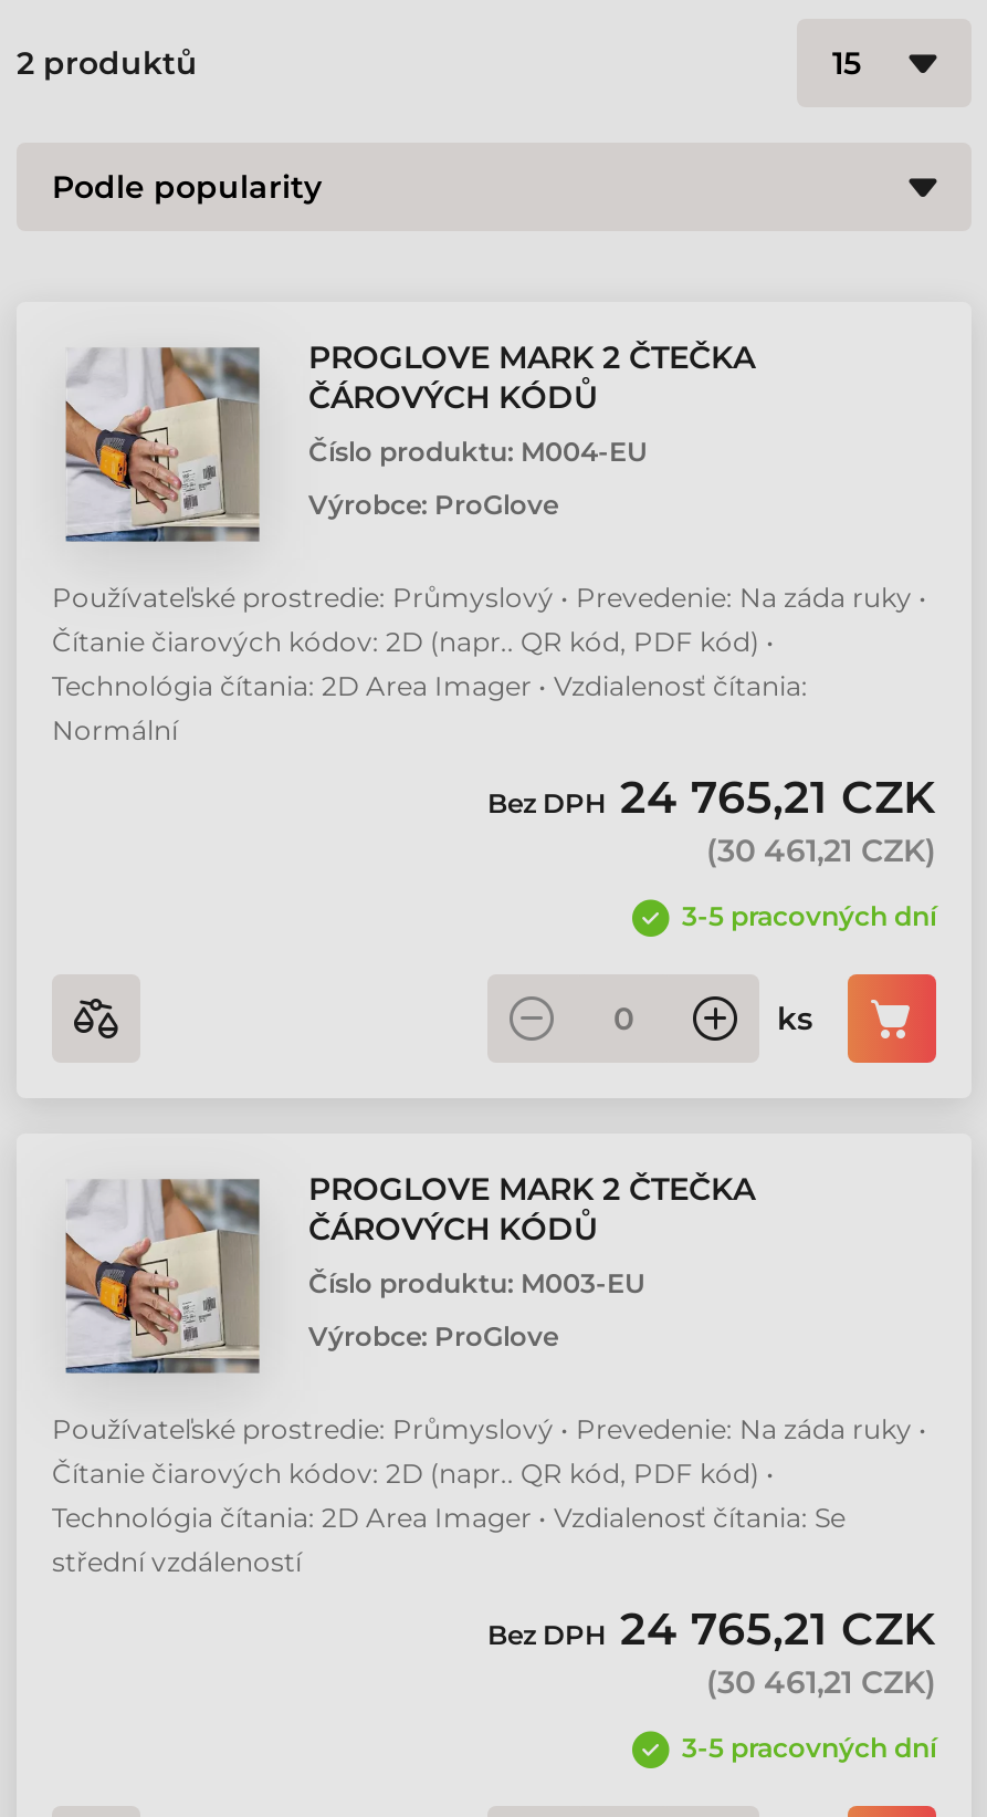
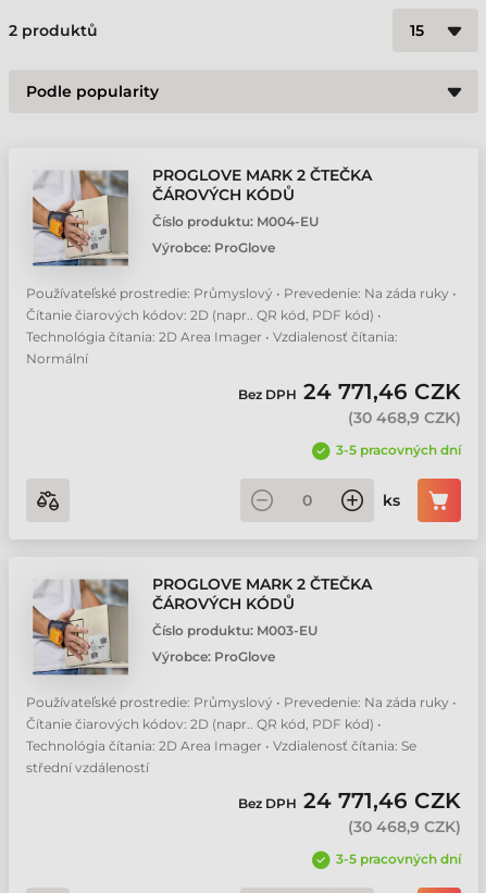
- Bez DPH 24 765,21 CZK
+ Bez DPH 24 771,46 CZK

- (30 461,21 CZK)
+ (30 468,9 CZK)

- Bez DPH 24 765,21 CZK
+ Bez DPH 24 771,46 CZK

- (30 461,21 CZK)
+ (30 468,9 CZK)
